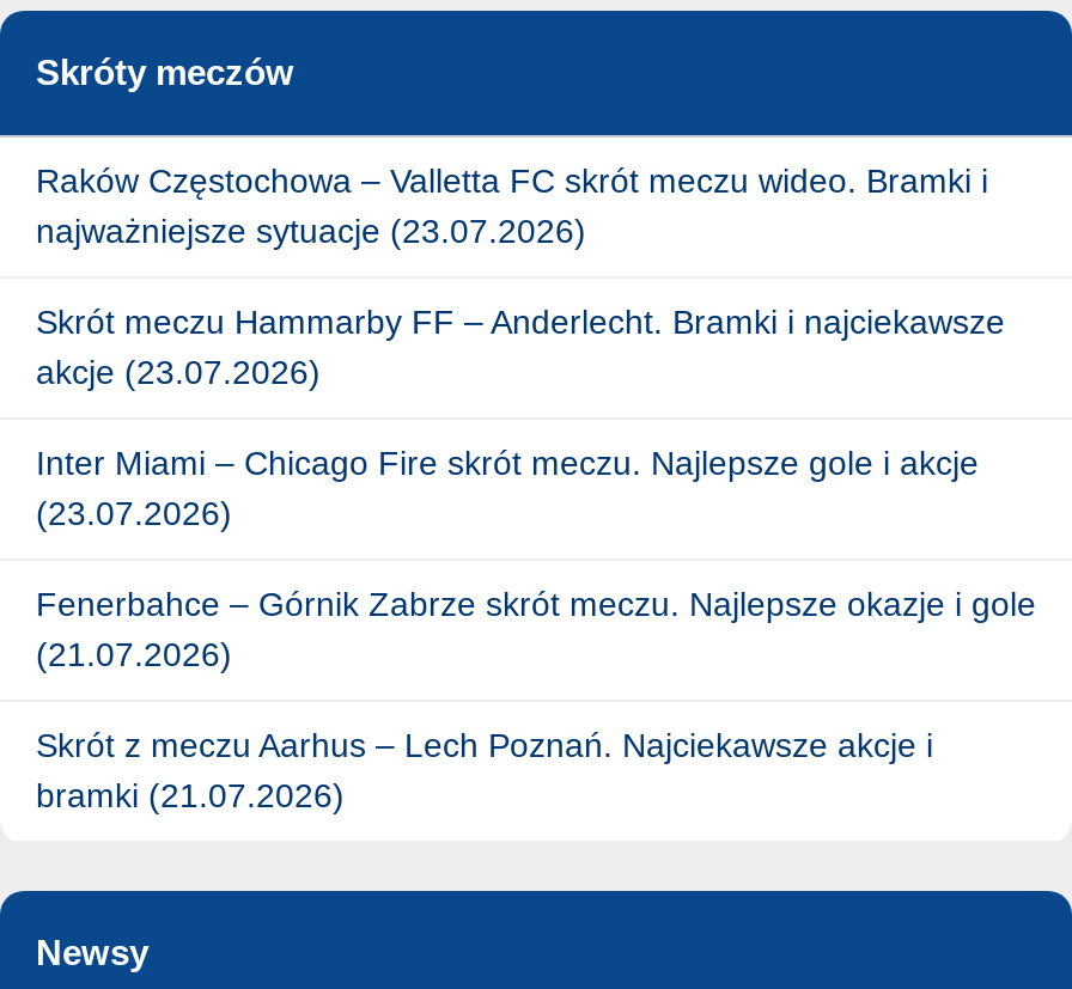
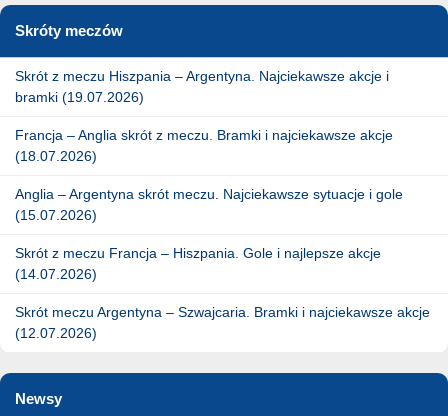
- Raków Częstochowa – Valletta FC skrót meczu wideo. Bramki i
- najważniejsze sytuacje (23.07.2026)
+ Skrót z meczu Hiszpania – Argentyna. Najciekawsze akcje i
+ bramki (19.07.2026)

- Skrót meczu Hammarby FF – Anderlecht. Bramki i najciekawsze
- akcje (23.07.2026)
+ Francja – Anglia skrót z meczu. Bramki i najciekawsze akcje
+ (18.07.2026)

- Inter Miami – Chicago Fire skrót meczu. Najlepsze gole i akcje
- (23.07.2026)
+ Anglia – Argentyna skrót meczu. Najciekawsze sytuacje i gole
+ (15.07.2026)

- Fenerbahce – Górnik Zabrze skrót meczu. Najlepsze okazje i gole
- (21.07.2026)
+ Skrót z meczu Francja – Hiszpania. Gole i najlepsze akcje
+ (14.07.2026)

- Skrót z meczu Aarhus – Lech Poznań. Najciekawsze akcje i
- bramki (21.07.2026)
+ Skrót meczu Argentyna – Szwajcaria. Bramki i najciekawsze akcje
+ (12.07.2026)
